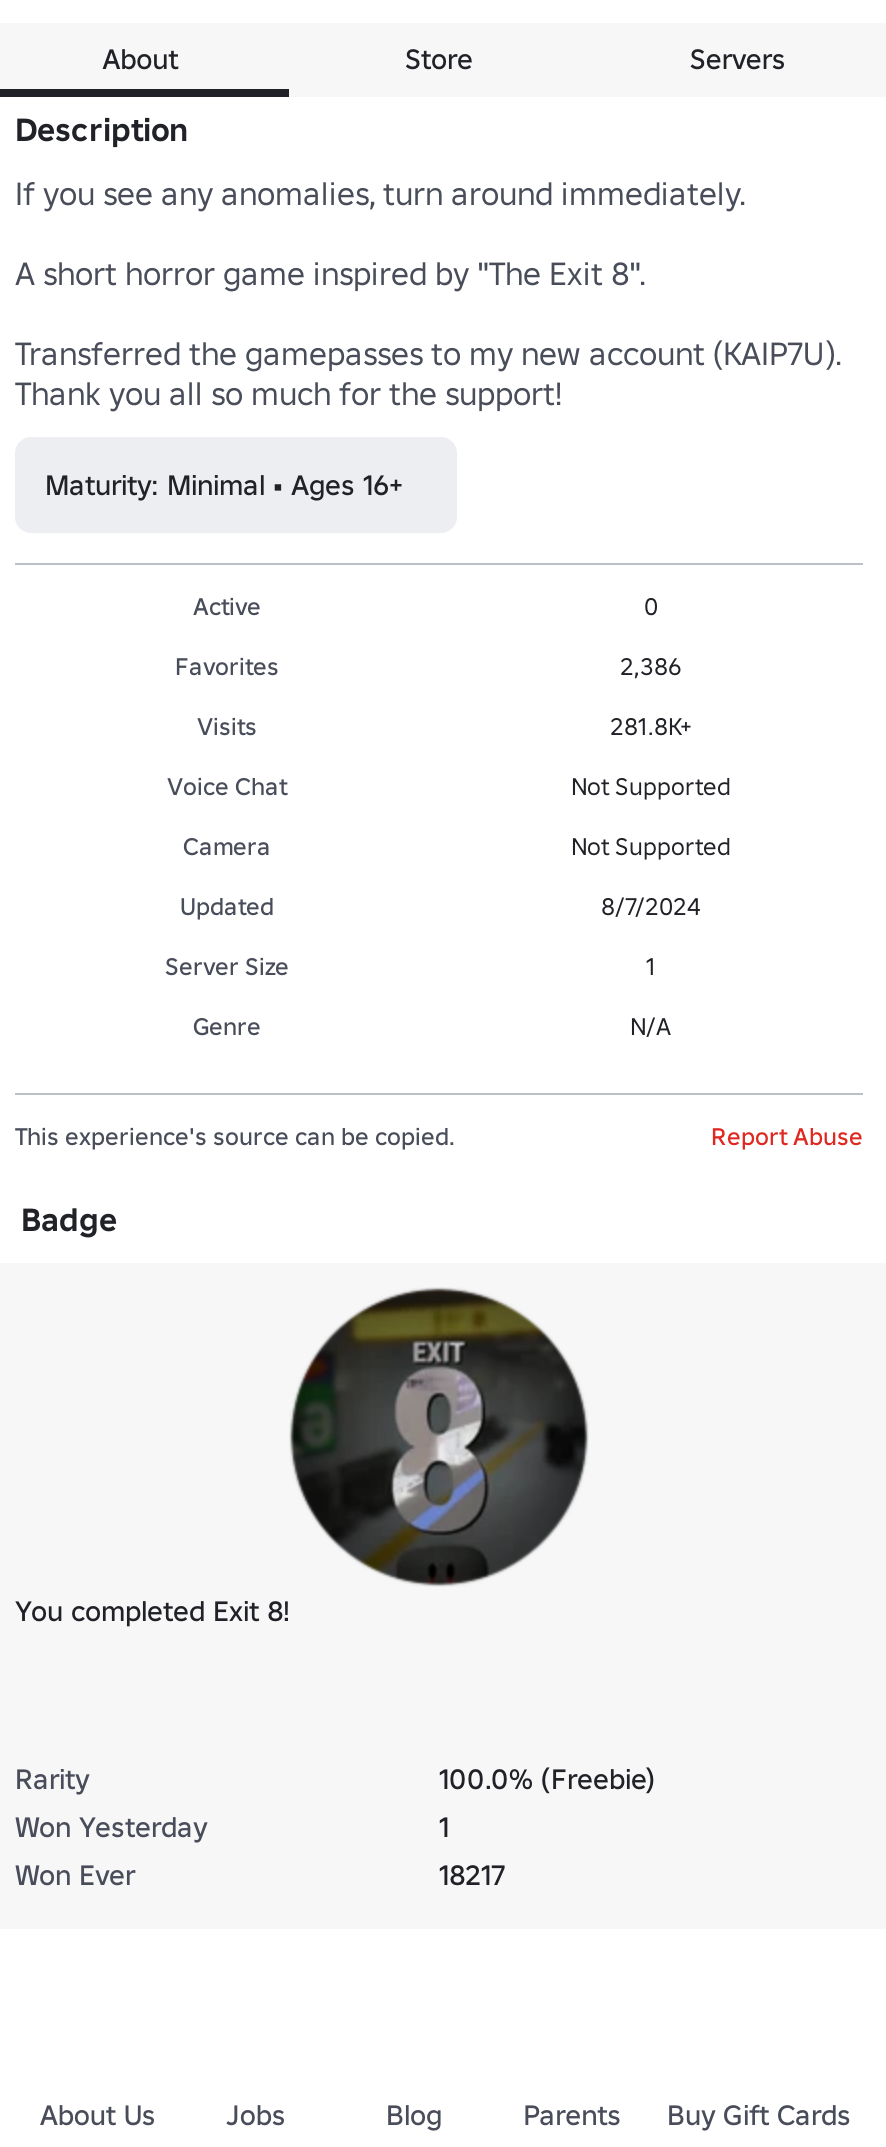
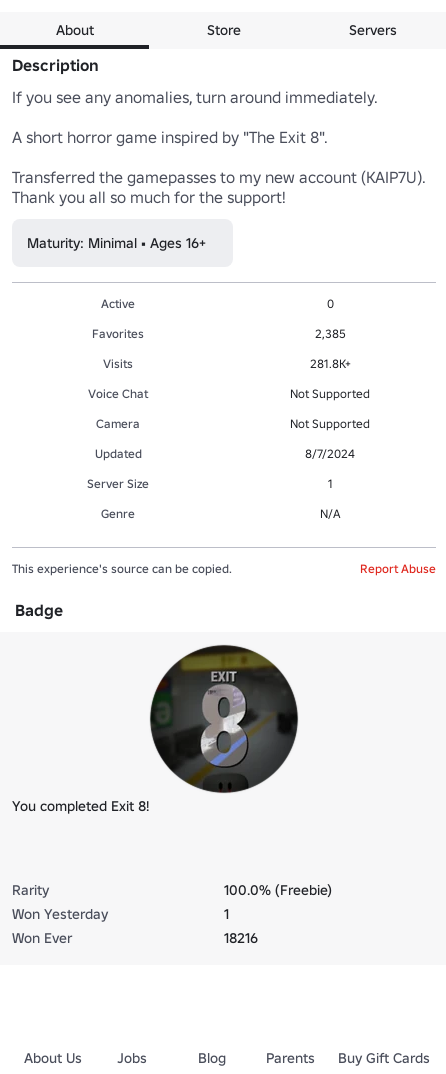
- 2,386
+ 2,385

- 18217
+ 18216
